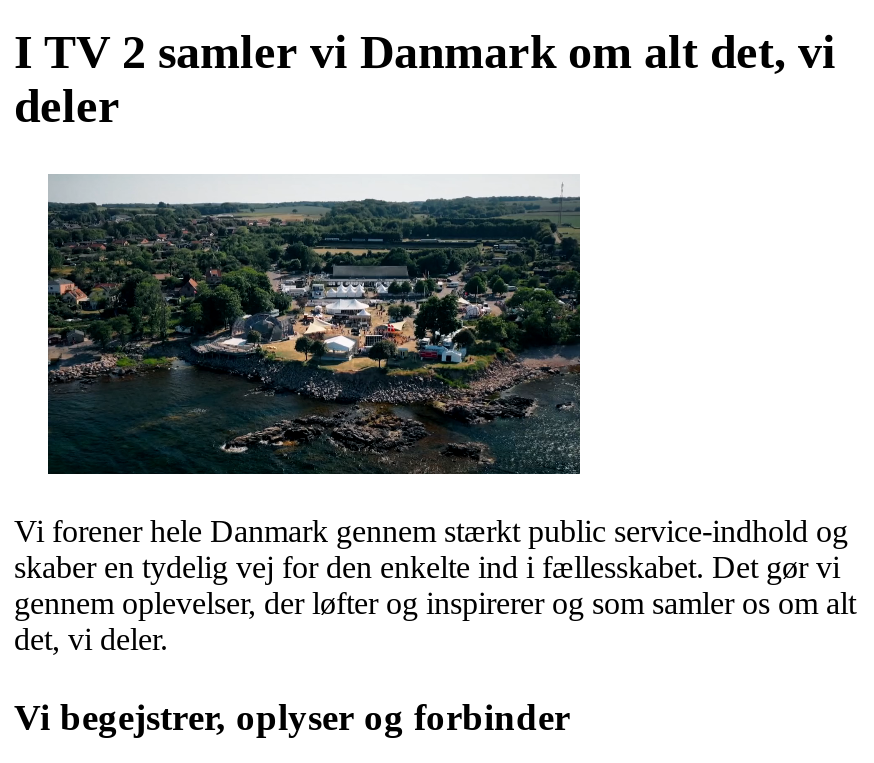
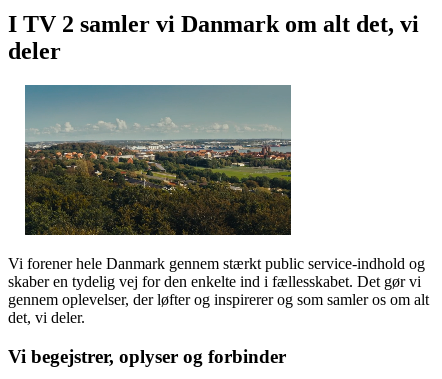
- [image]
+ [image]
